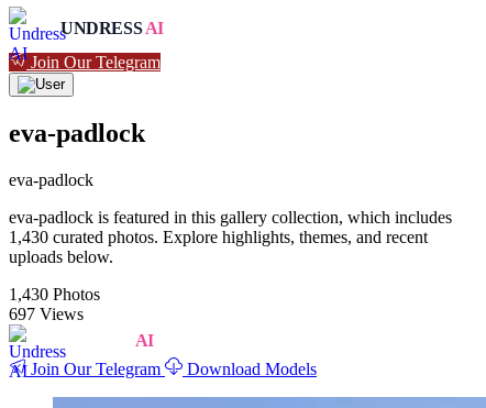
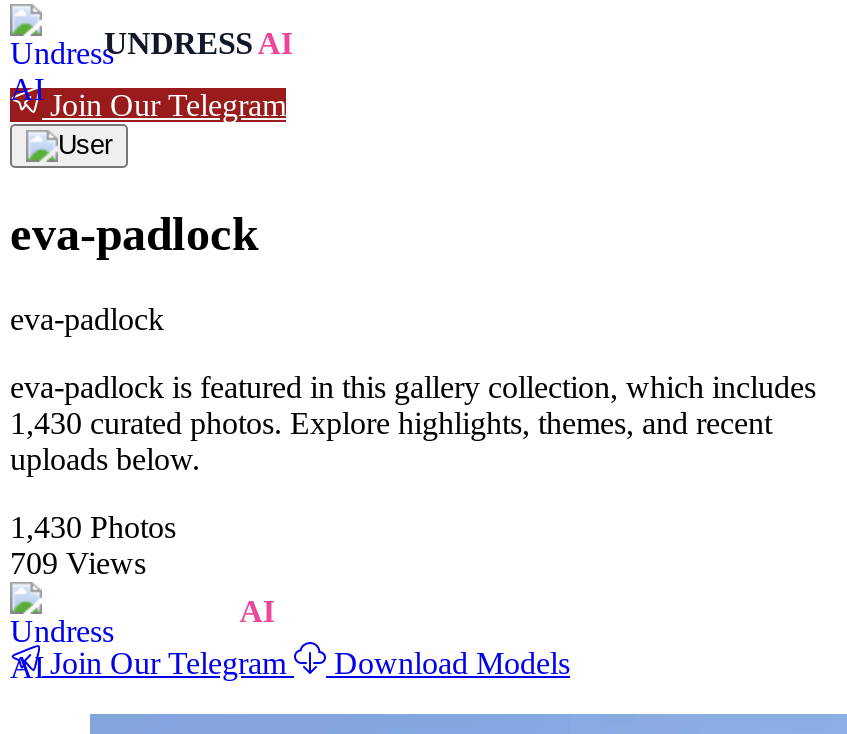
- 697 Views
+ 709 Views
